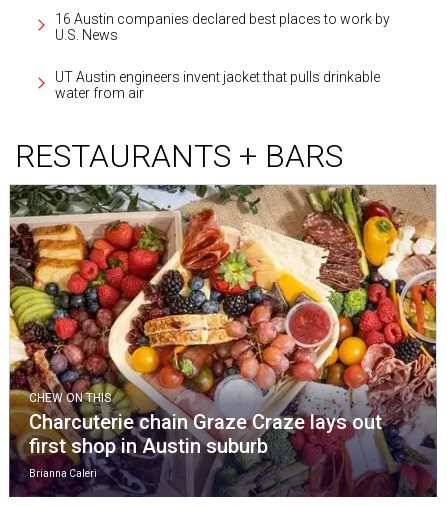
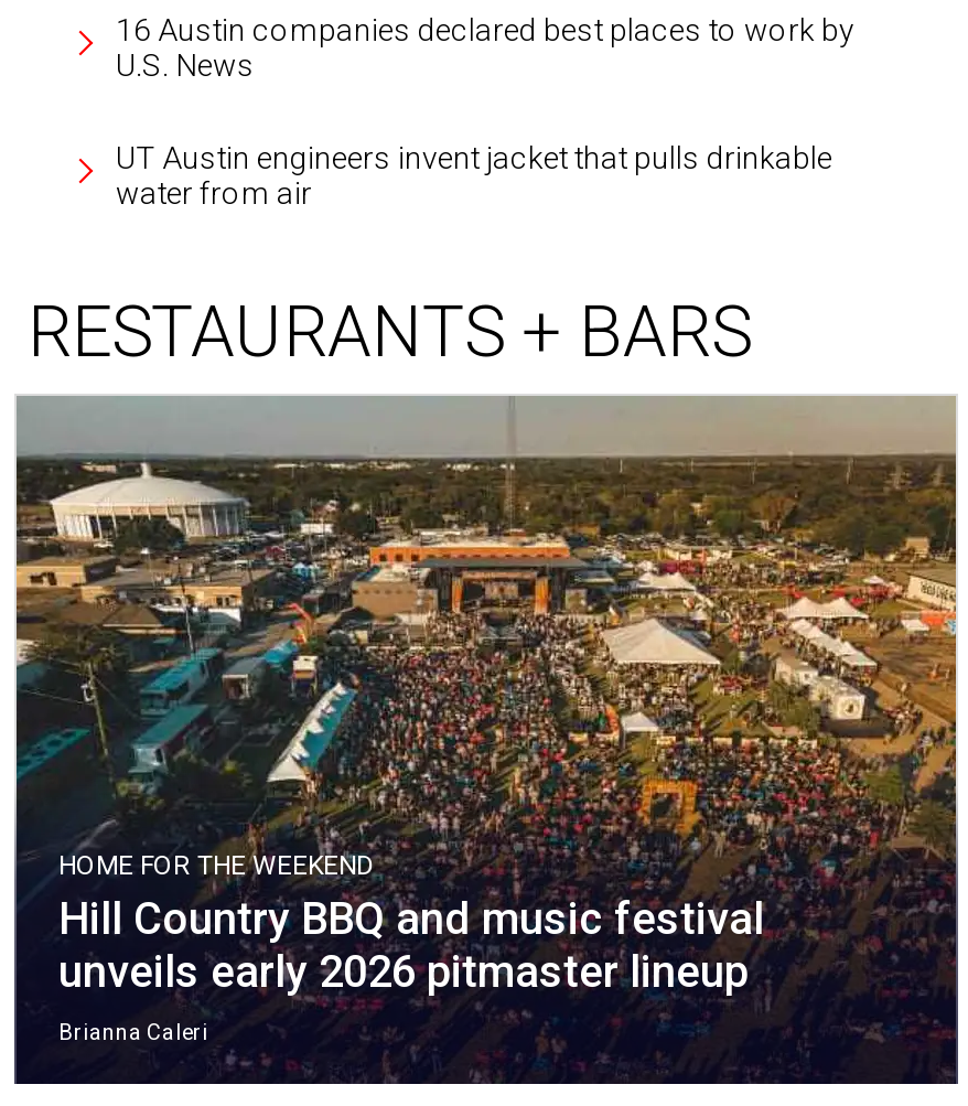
- [image]
- CHEW ON THIS
- Charcuterie chain Graze Craze lays out
- first shop in Austin suburb
+ [image]
+ HOME FOR THE WEEKEND
+ Hill Country BBQ and music festival
+ unveils early 2026 pitmaster lineup
